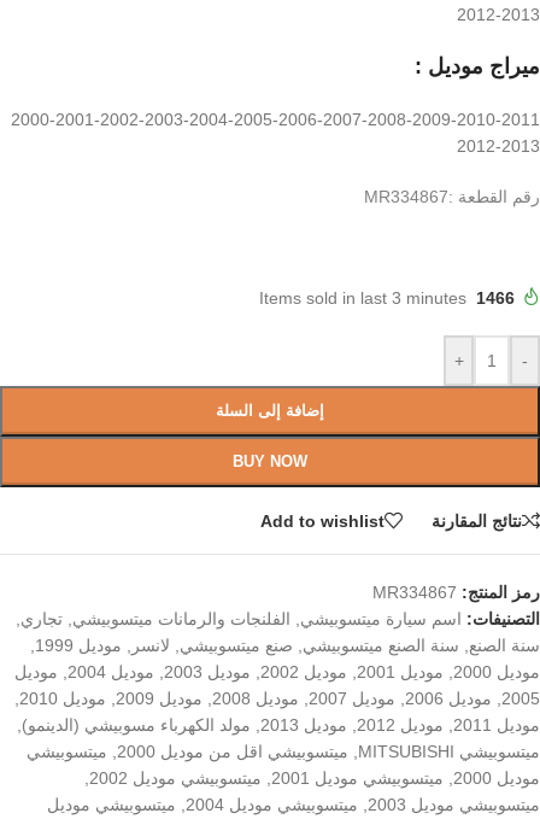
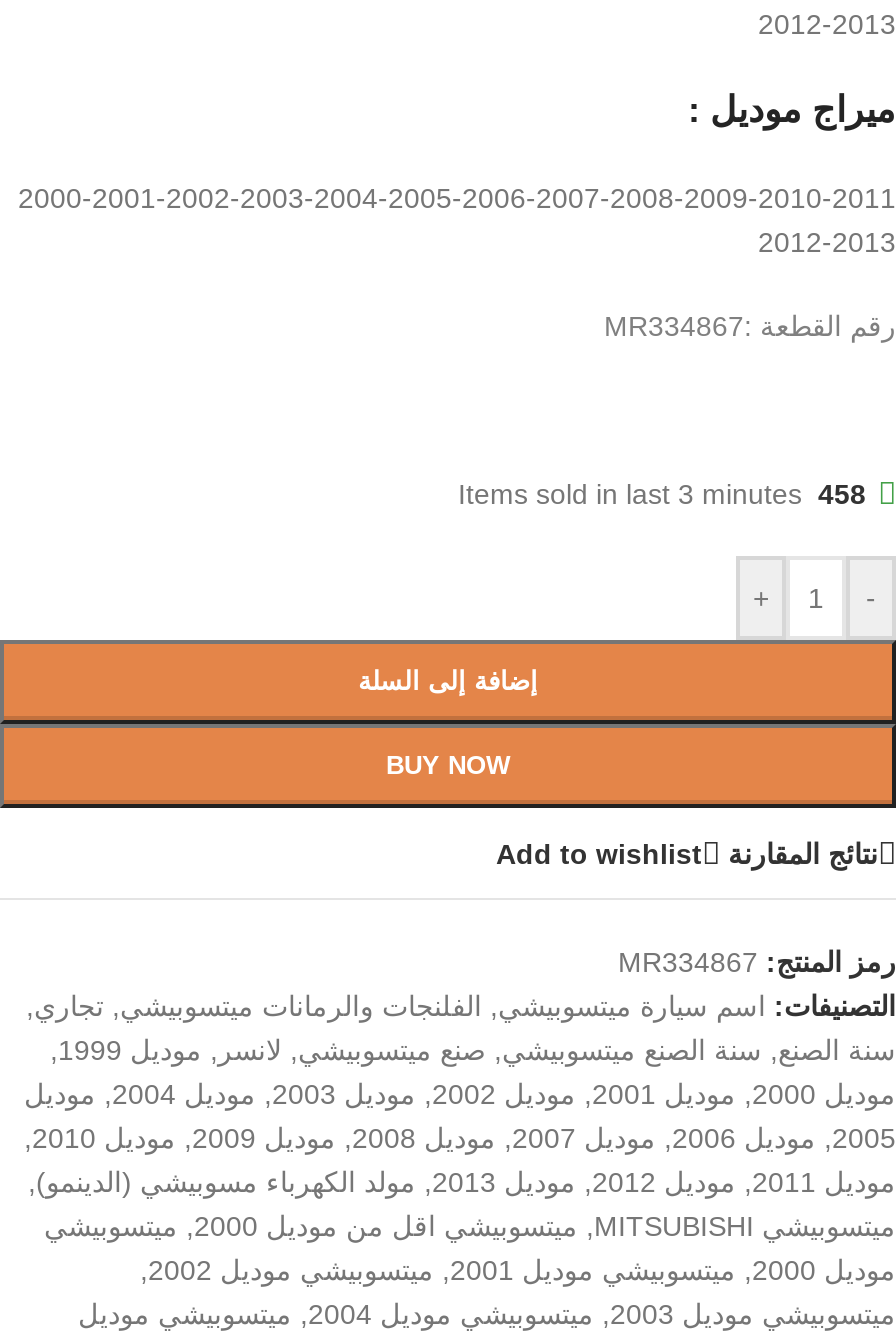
- Items sold in last 3 minutes 1466
+ Items sold in last 3 minutes 458
